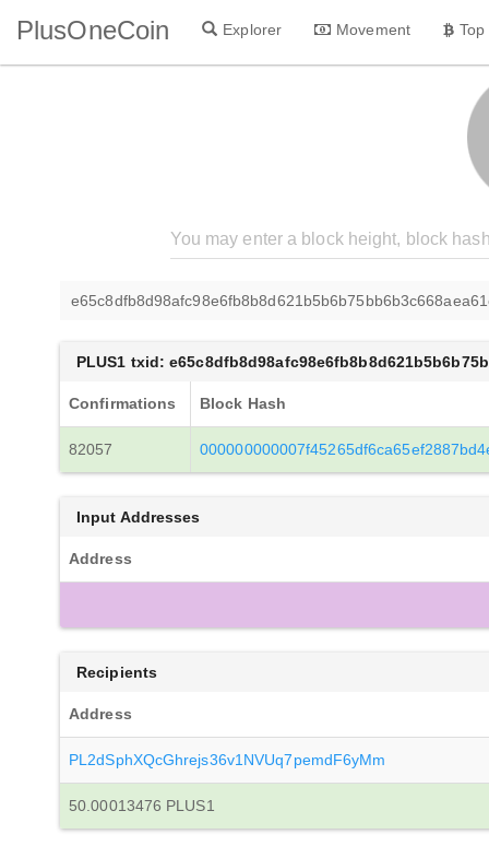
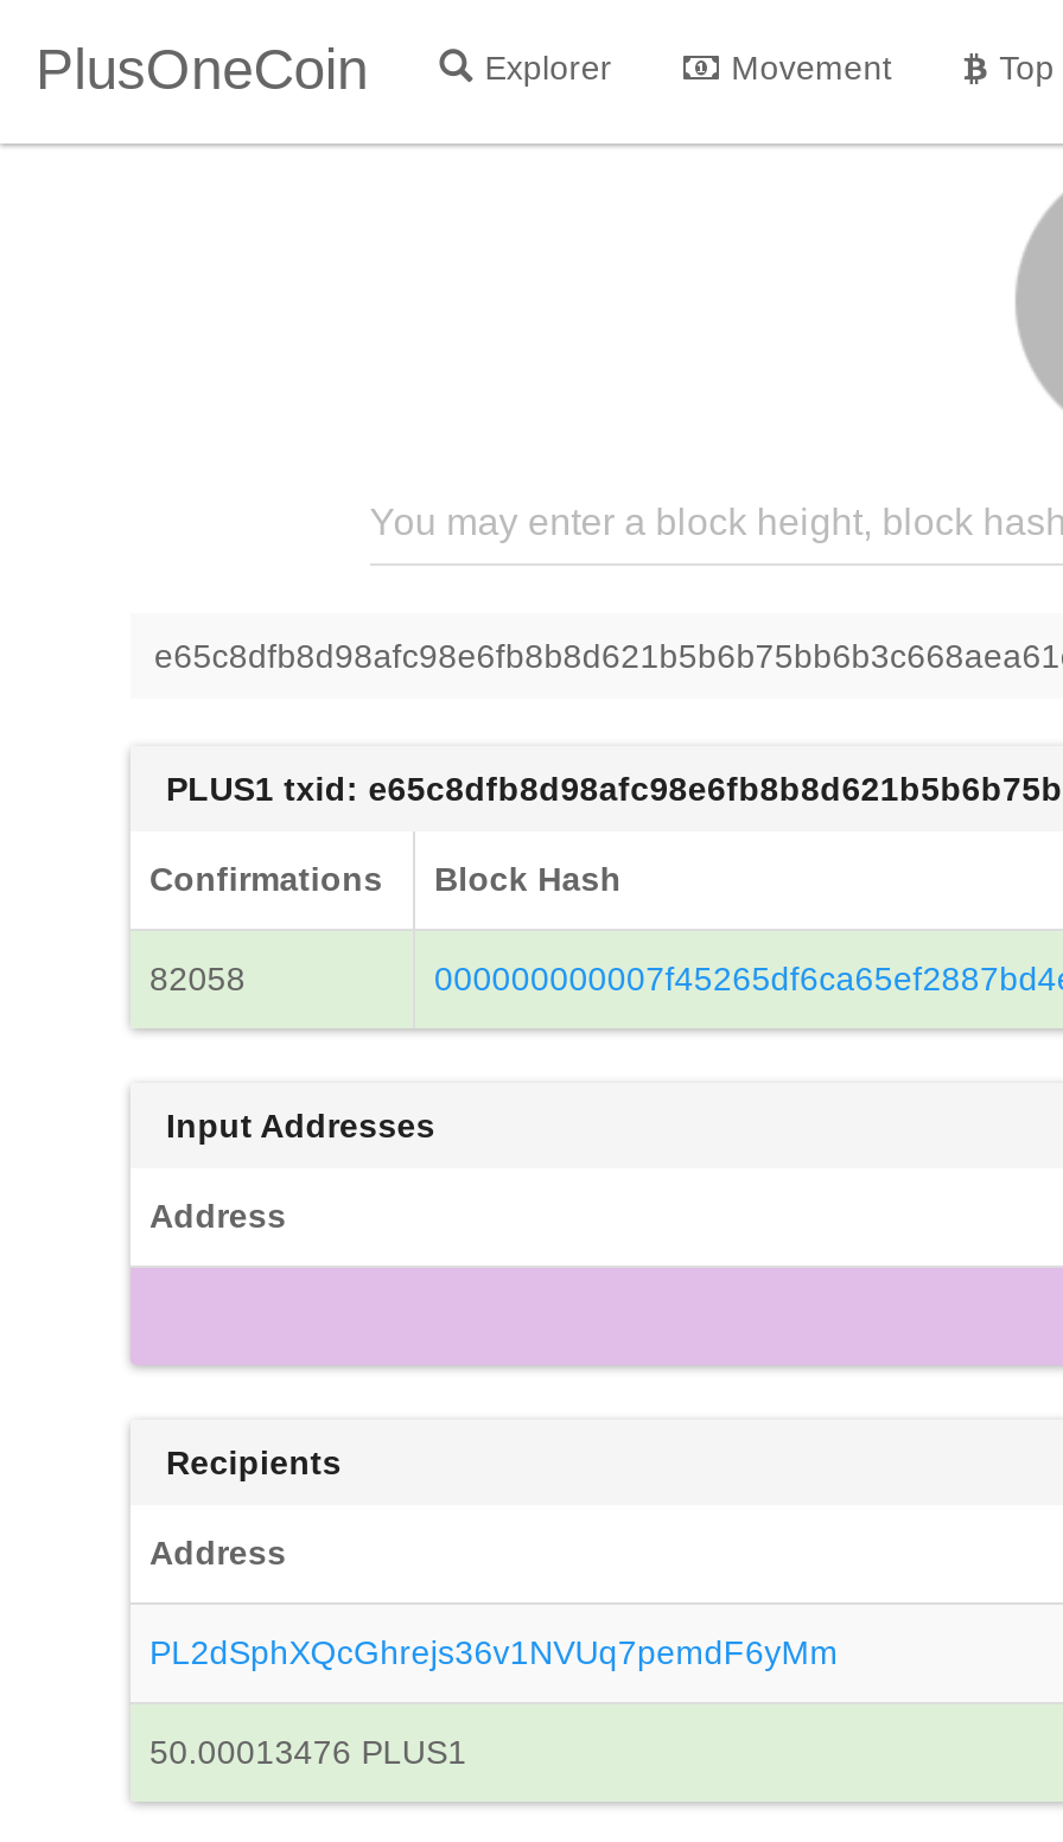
- 82057
+ 82058
